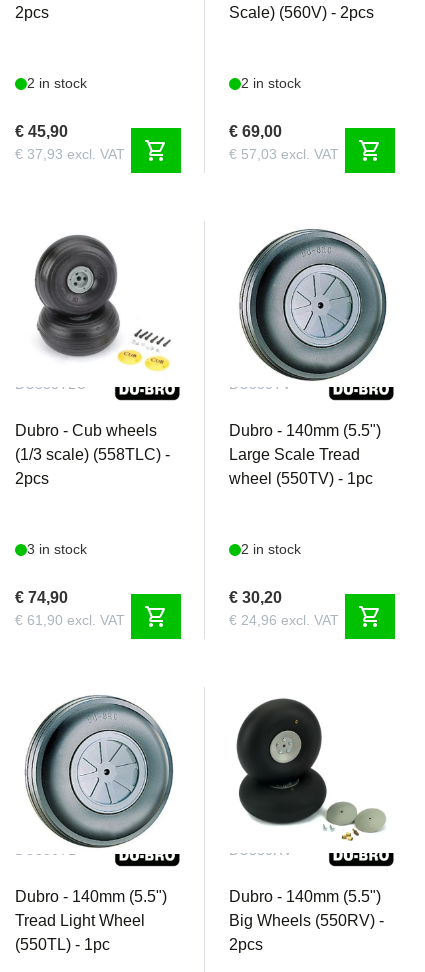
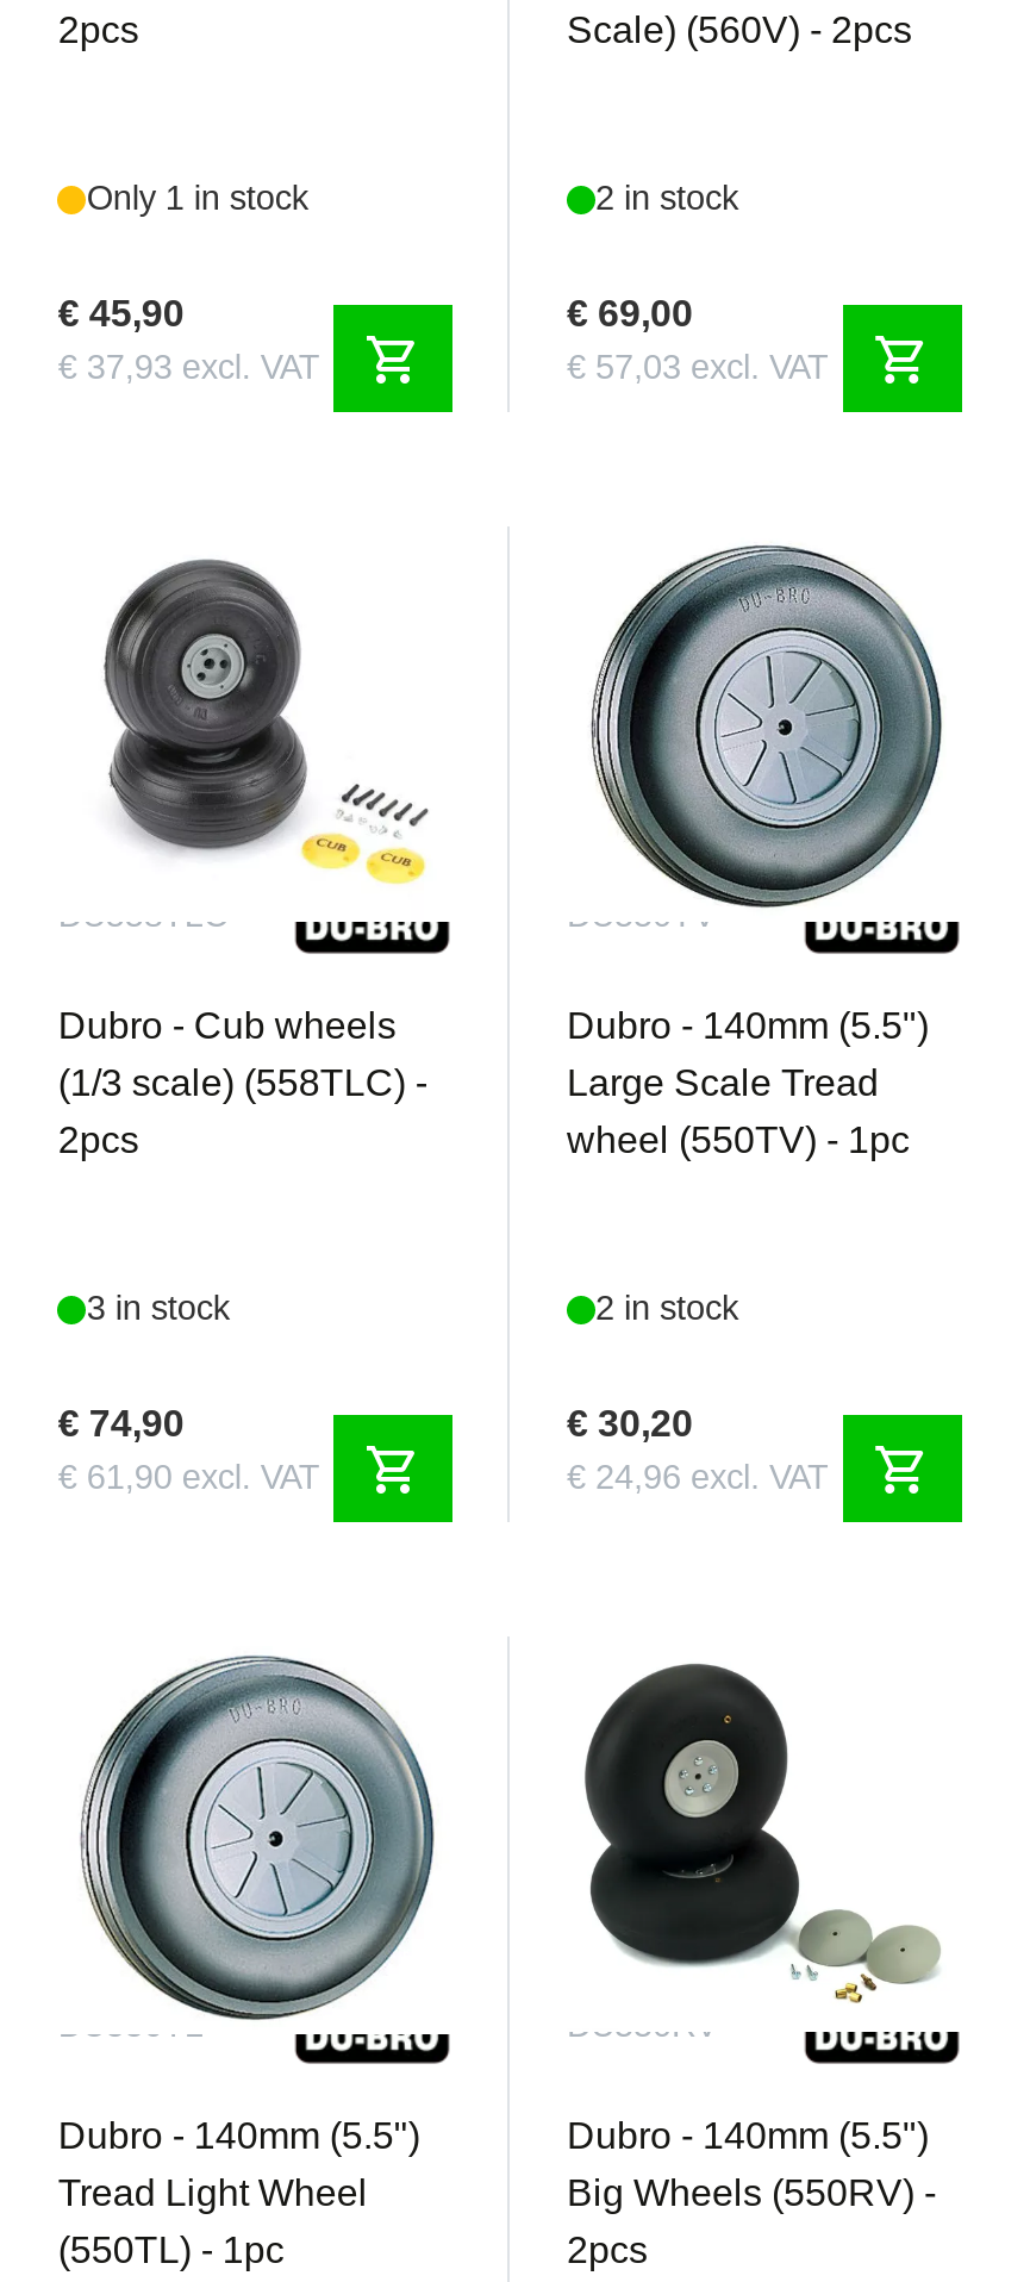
- 2 in stock
+ Only 1 in stock
